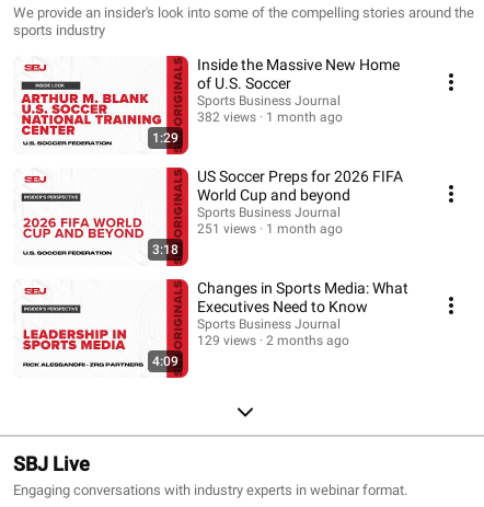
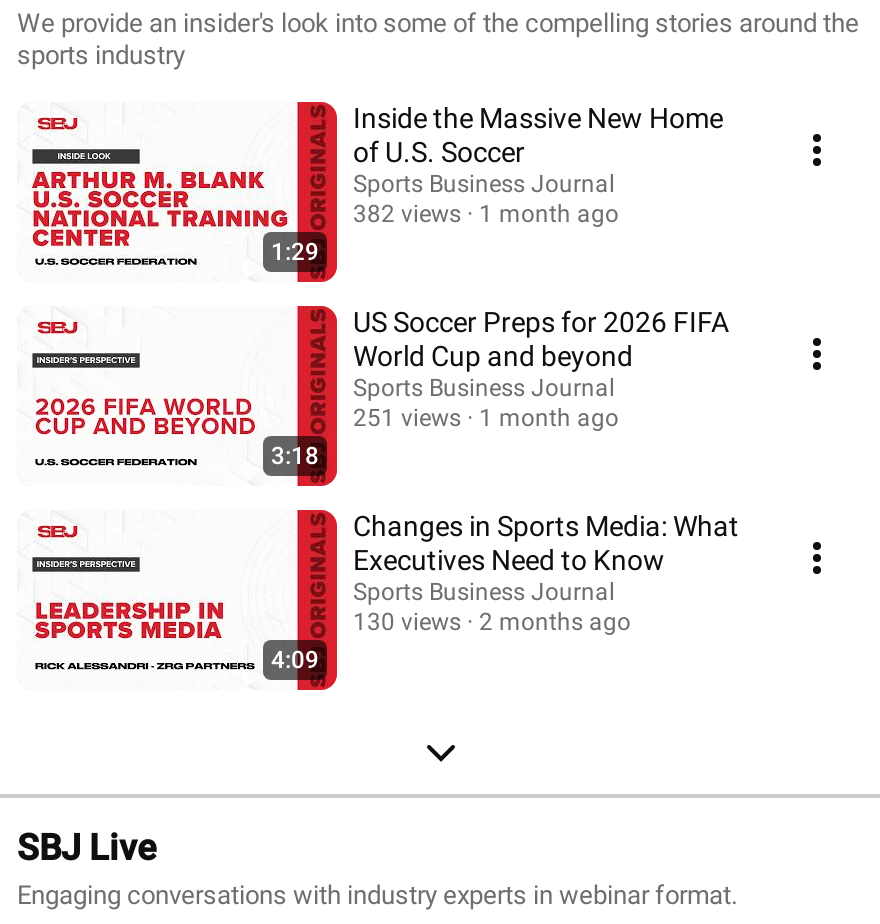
- 129 views 2 months ago
+ 130 views 2 months ago
